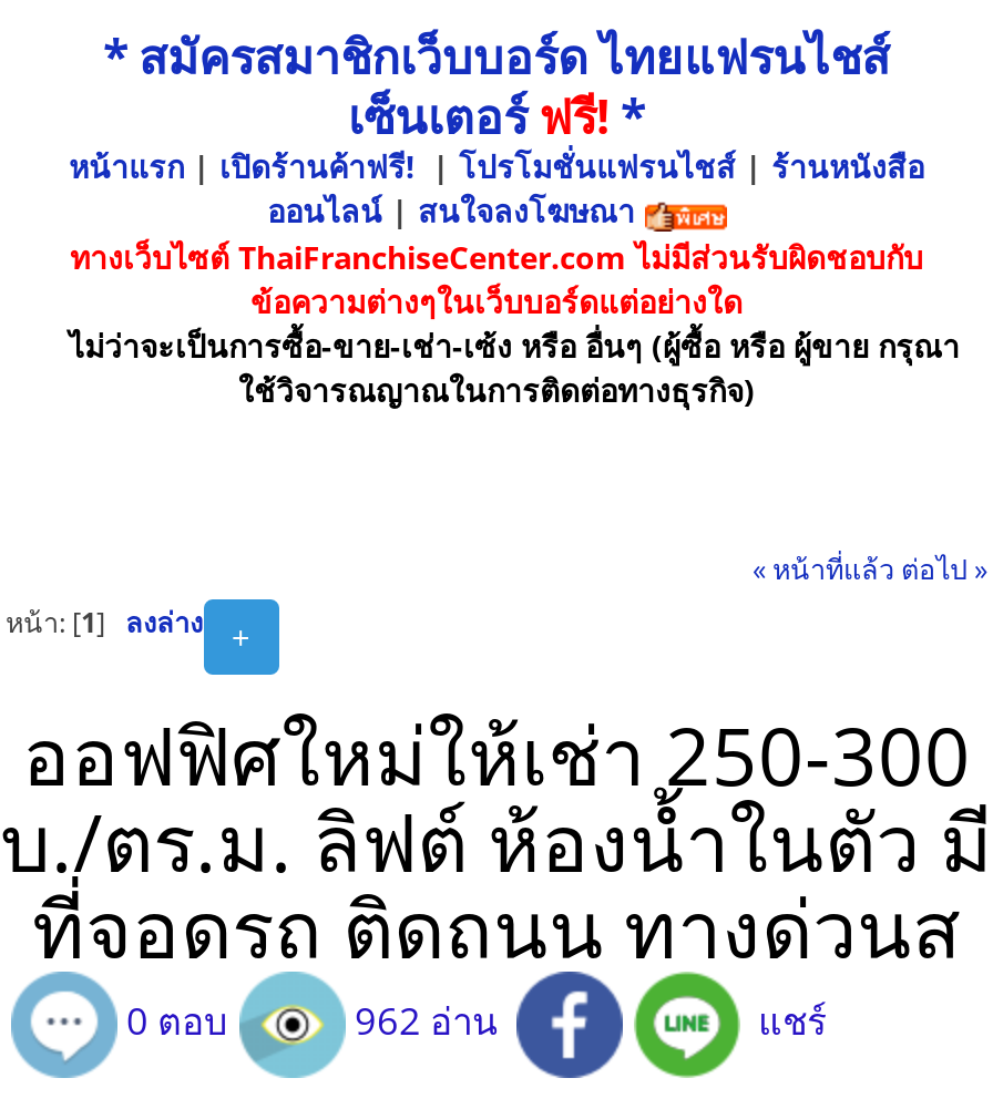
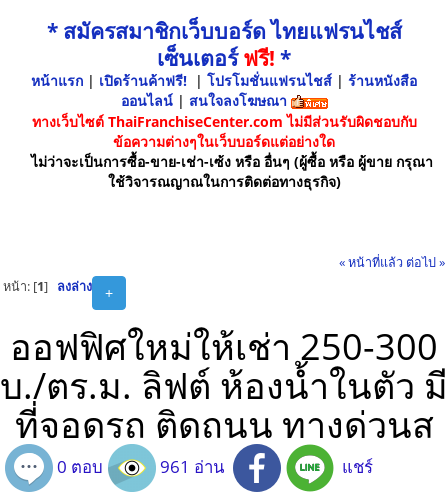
- 962 อ่าน
+ 961 อ่าน
